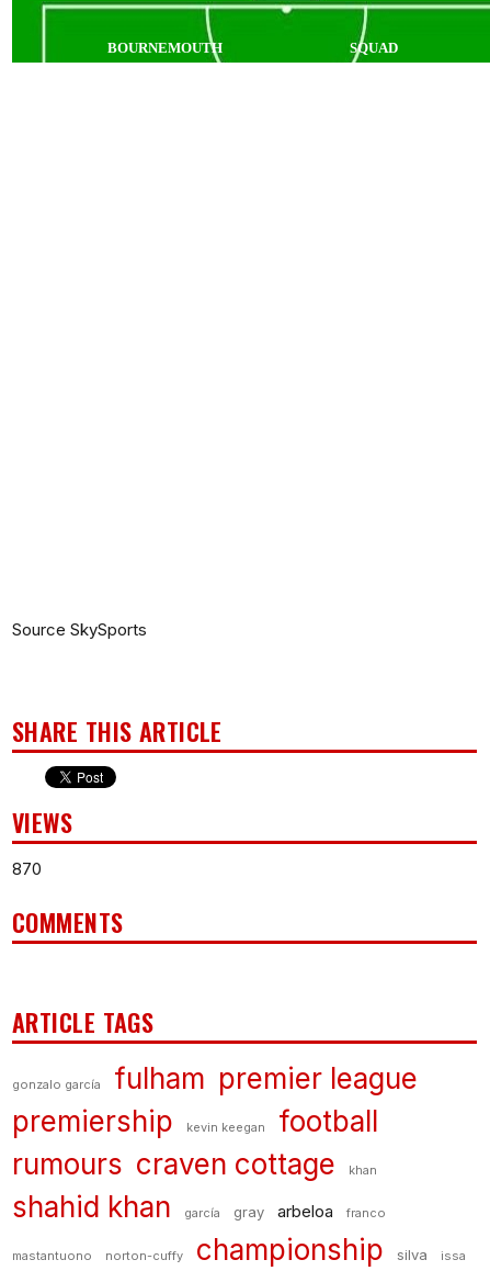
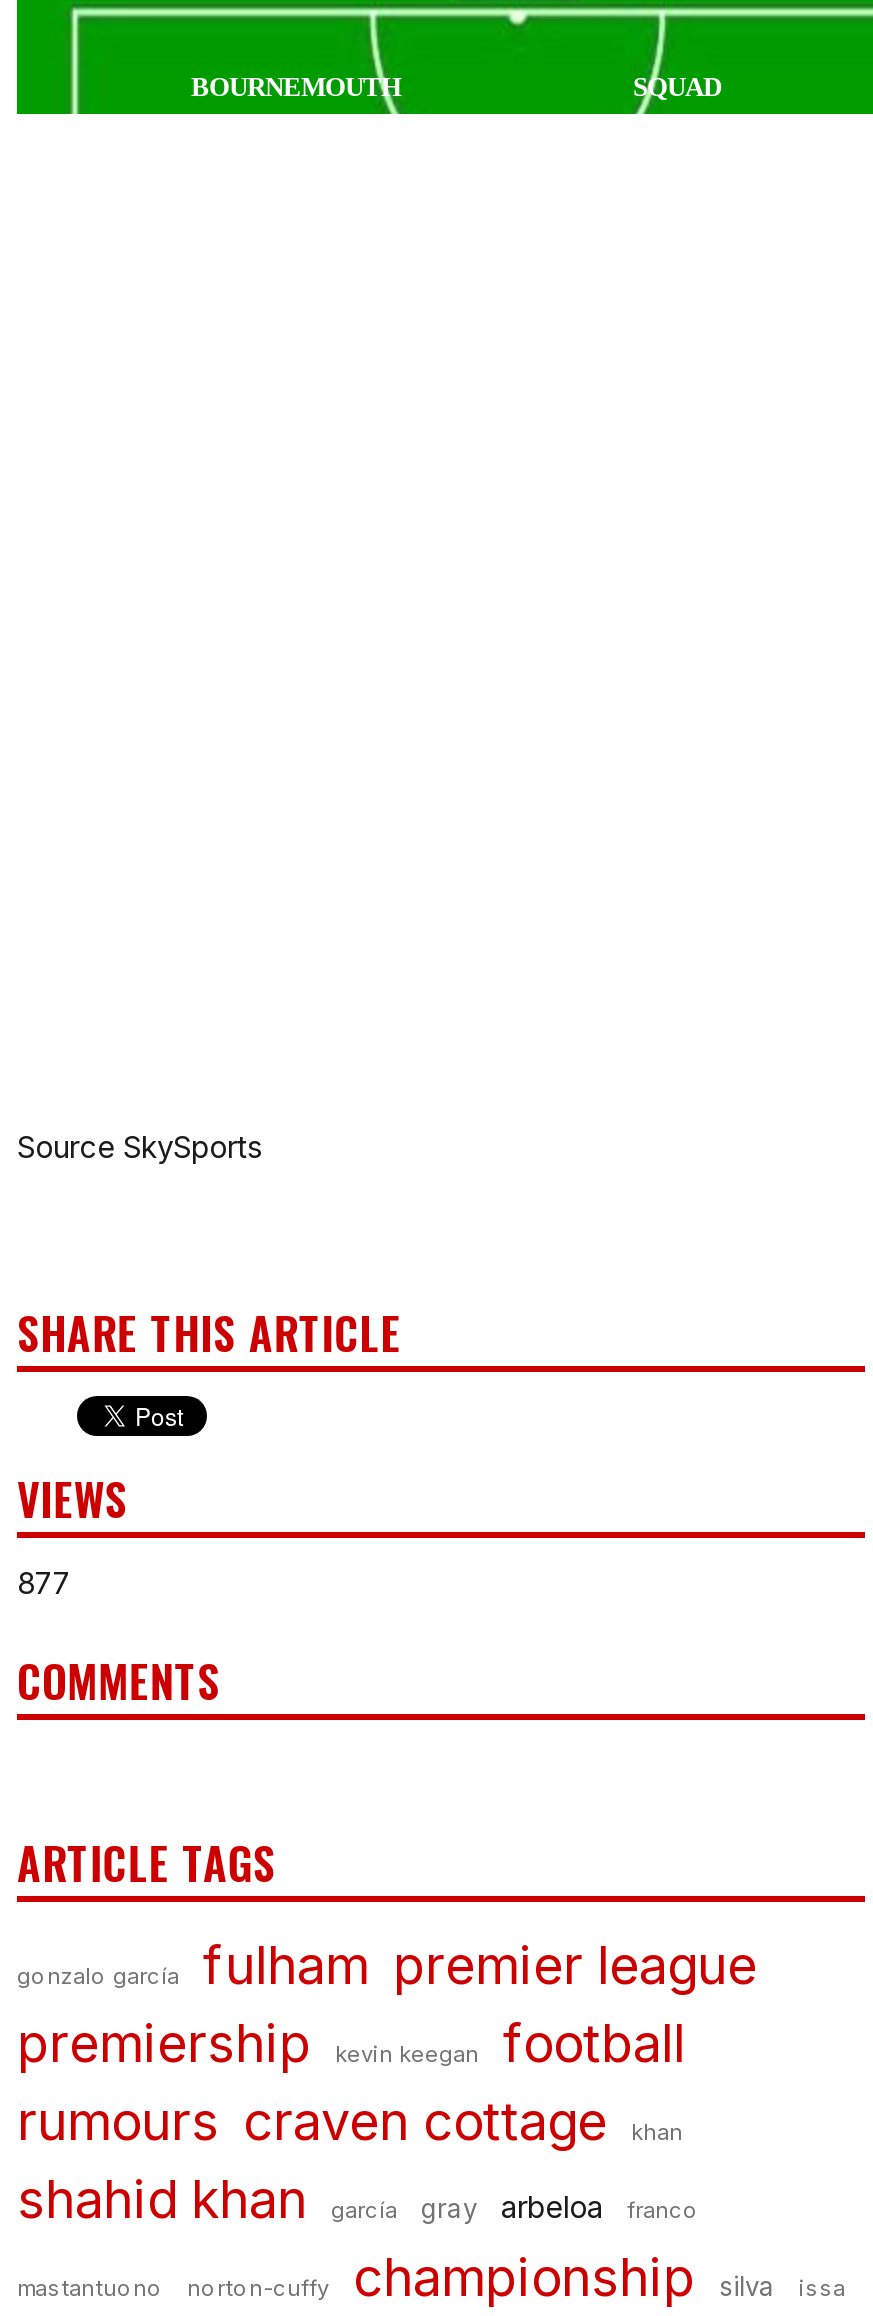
- 870
+ 877
